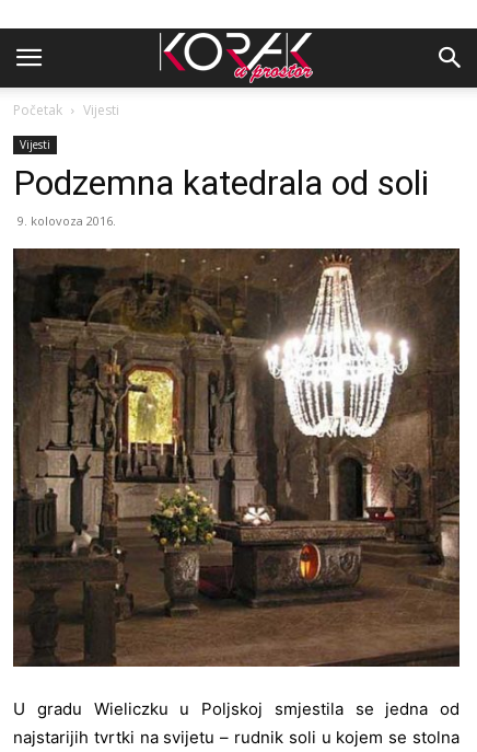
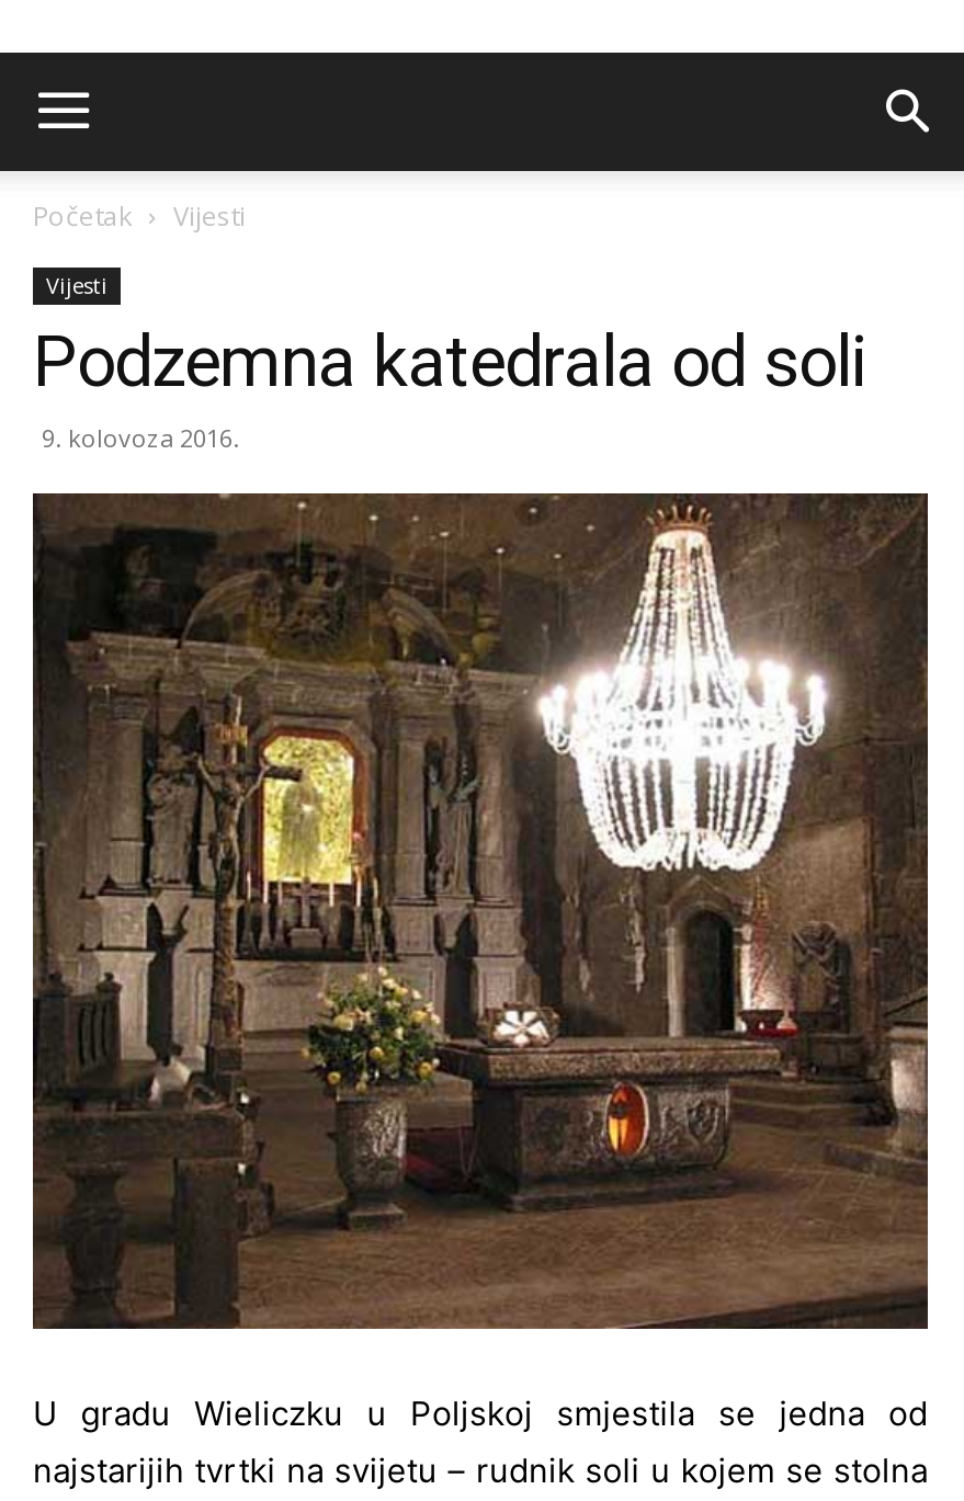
- [image]
